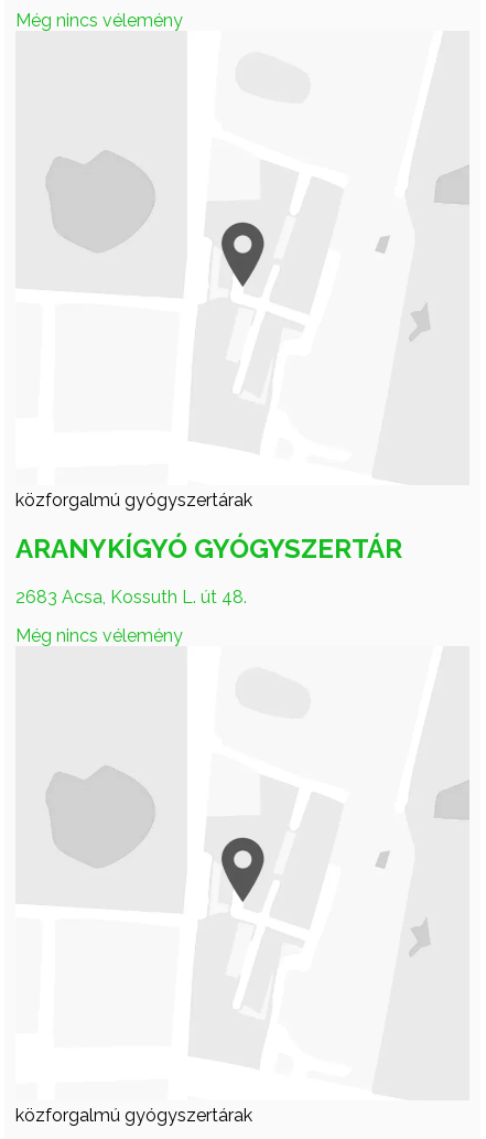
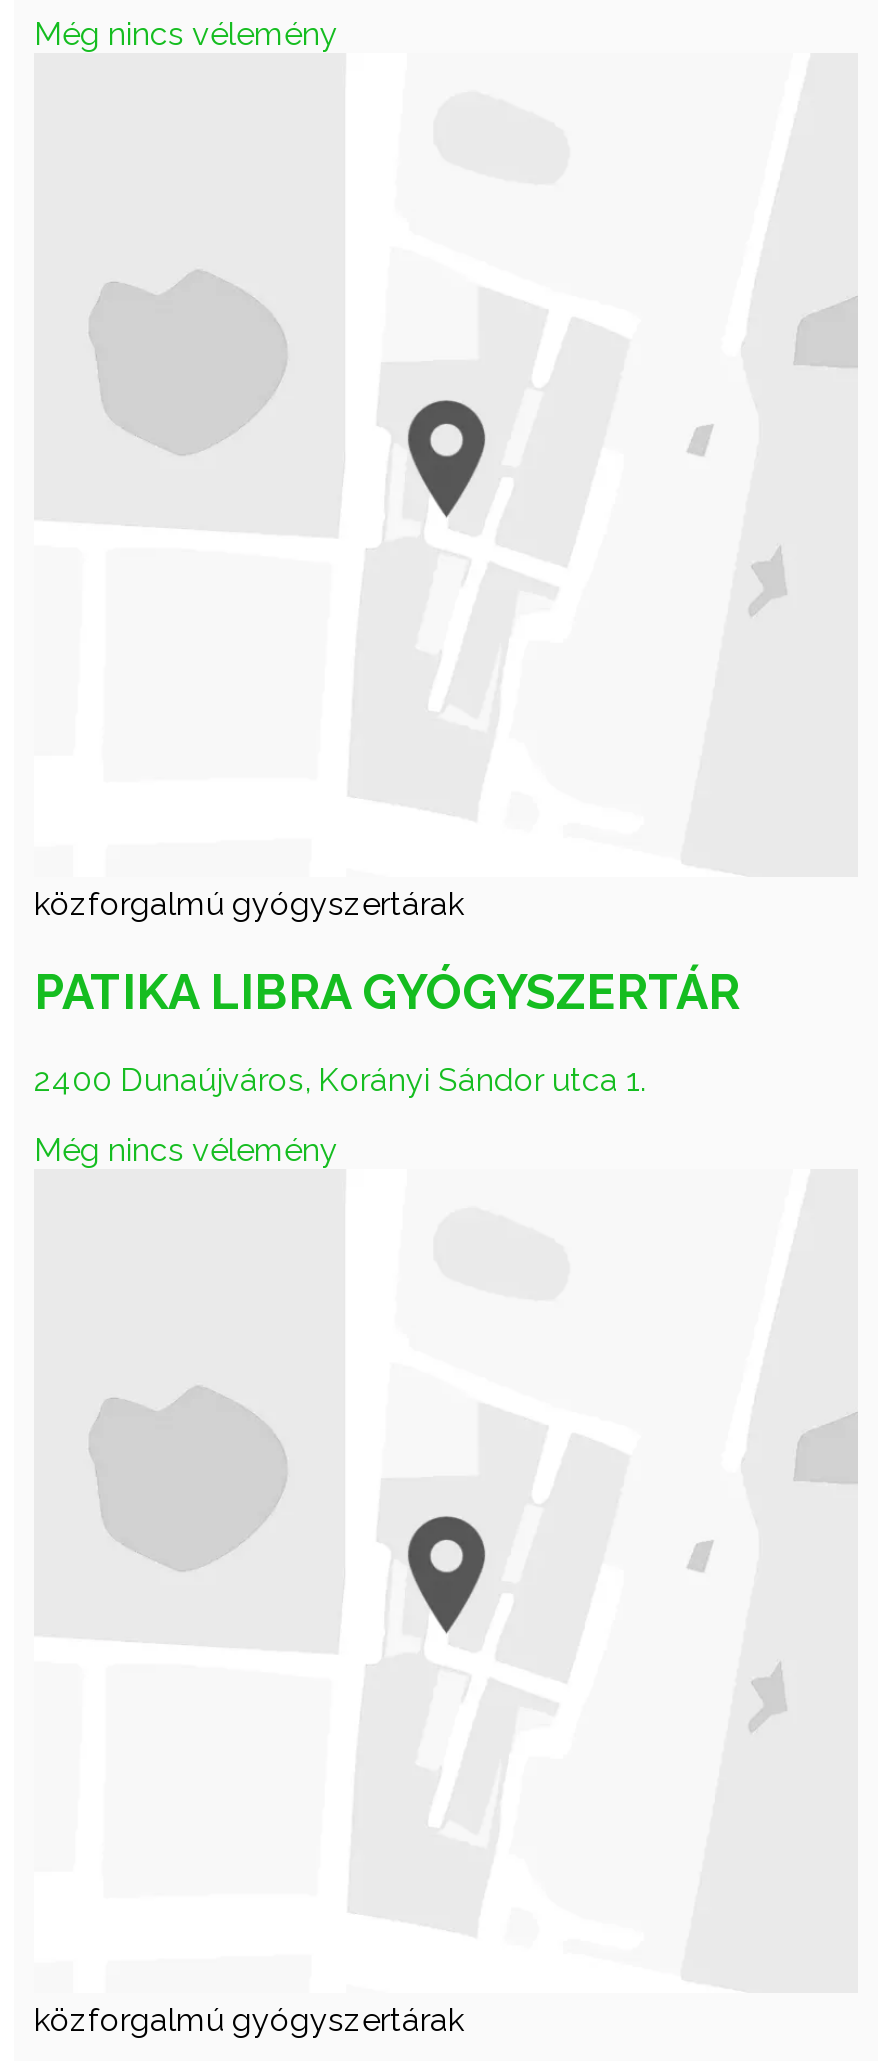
- ARANYKÍGYÓ GYÓGYSZERTÁR
+ PATIKA LIBRA GYÓGYSZERTÁR

- 2683 Acsa, Kossuth L. út 48.
+ 2400 Dunaújváros, Korányi Sándor utca 1.
